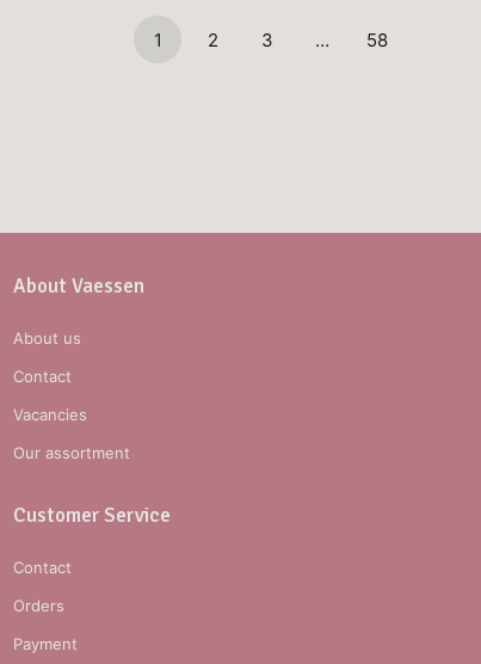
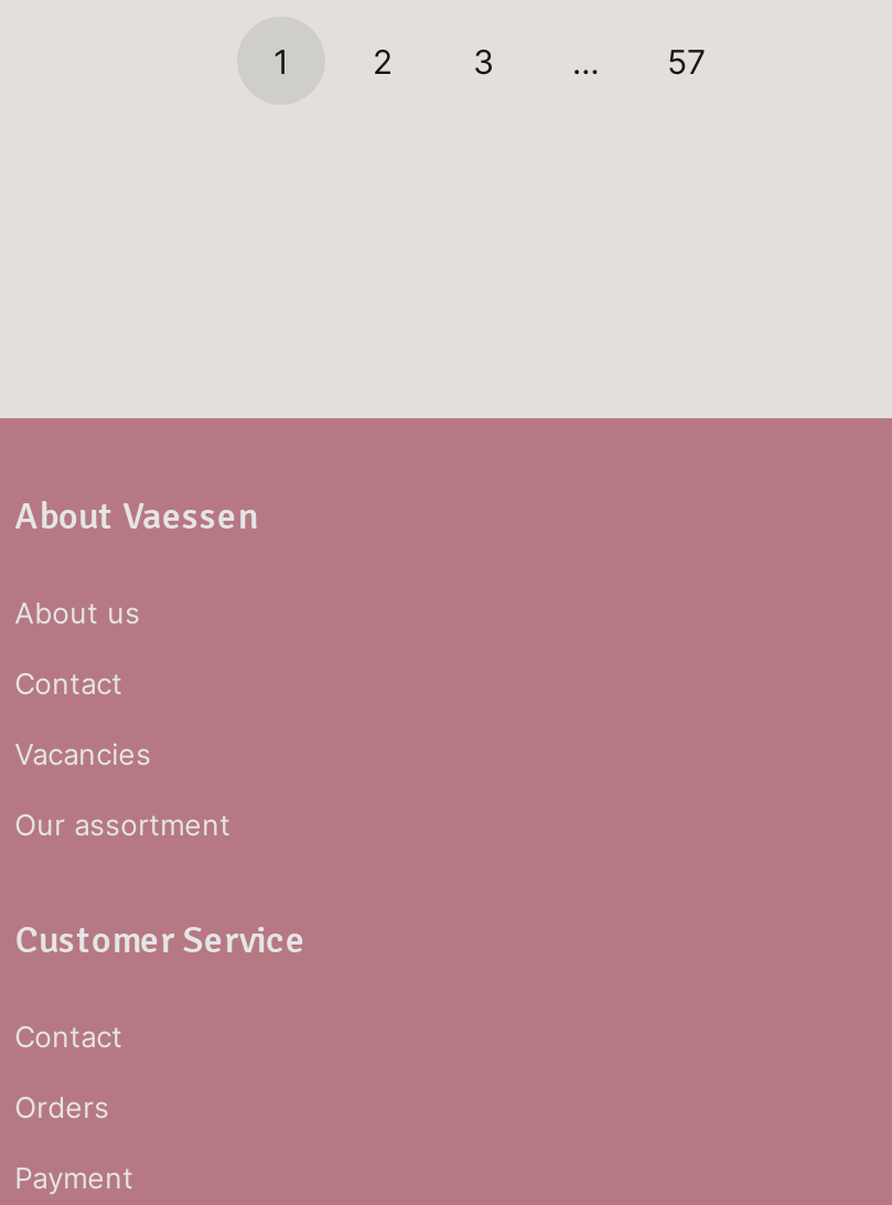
- 58
+ 57
